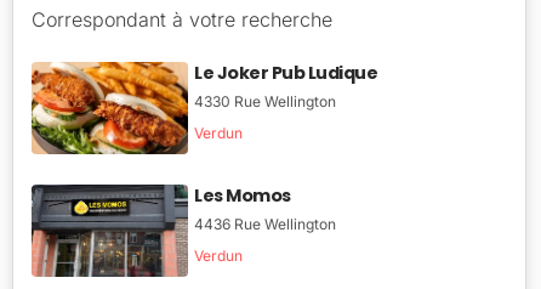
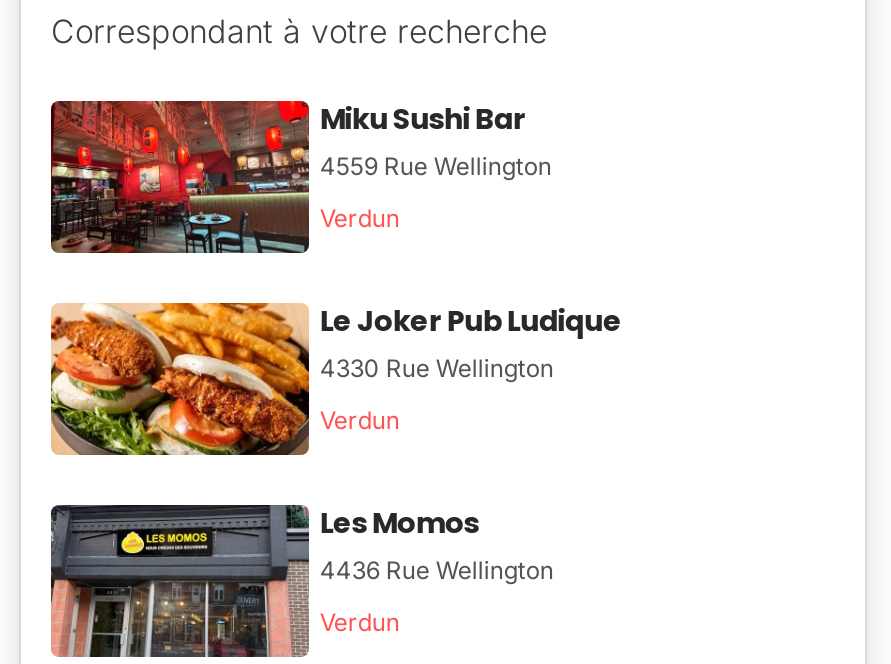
+ [image]
+ Miku Sushi Bar
+ 4559 Rue Wellington
+ Verdun
